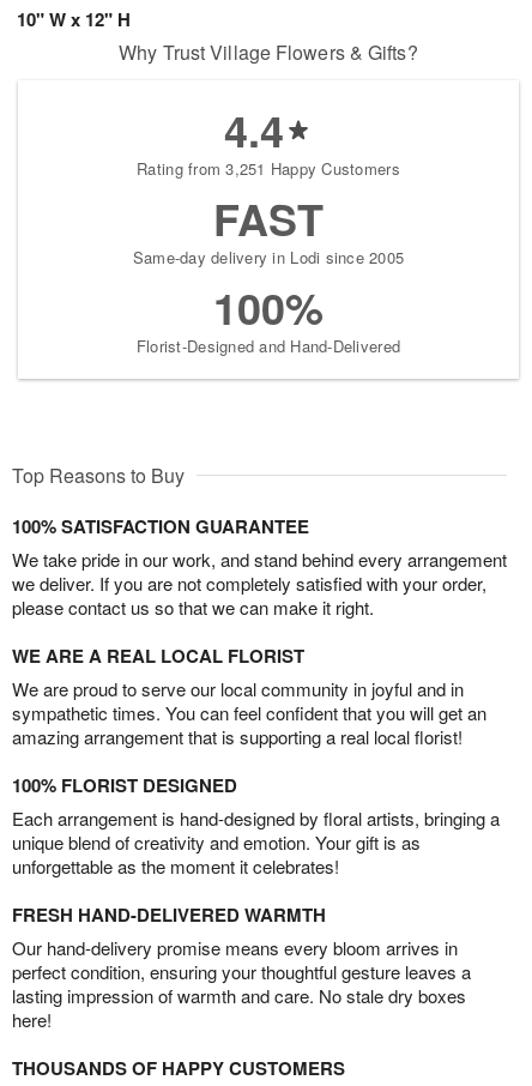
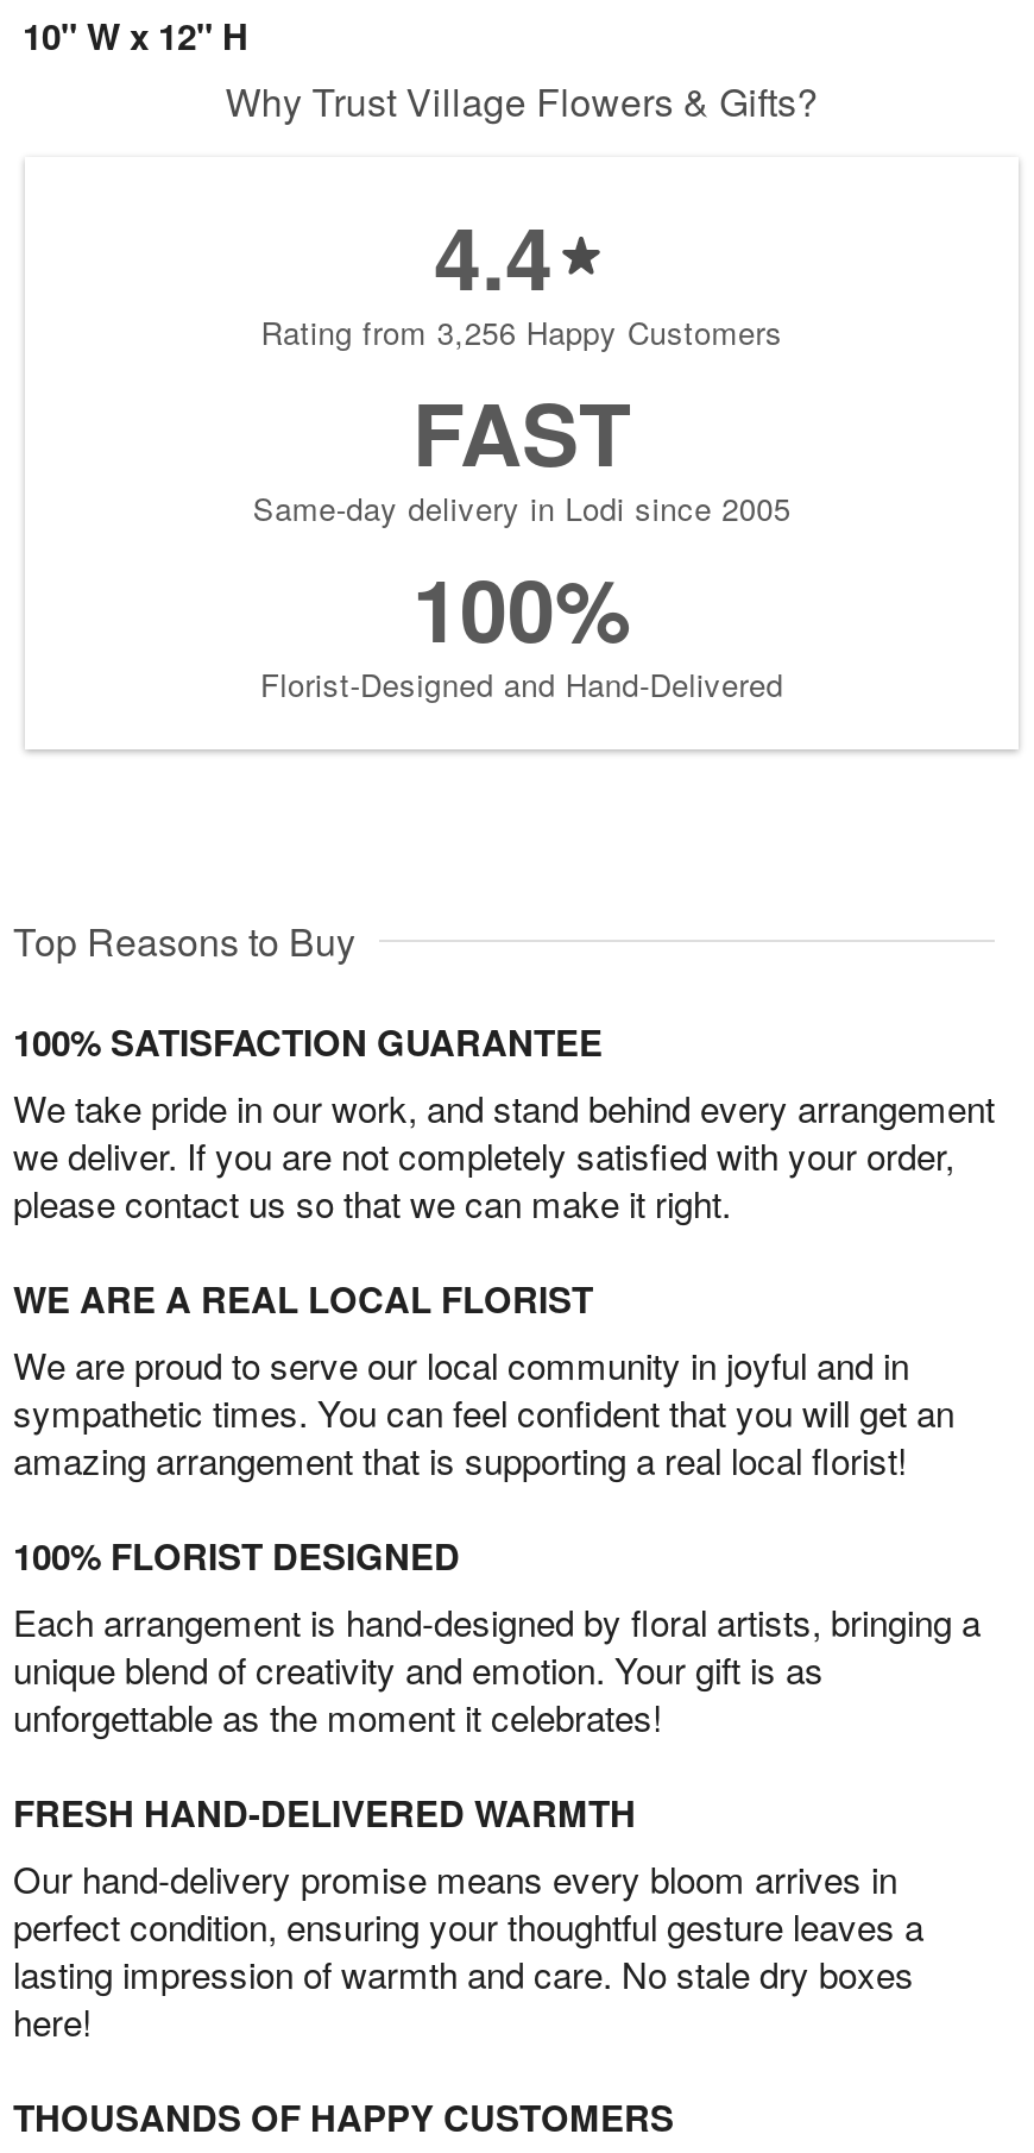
- Rating from 3,251 Happy Customers
+ Rating from 3,256 Happy Customers
